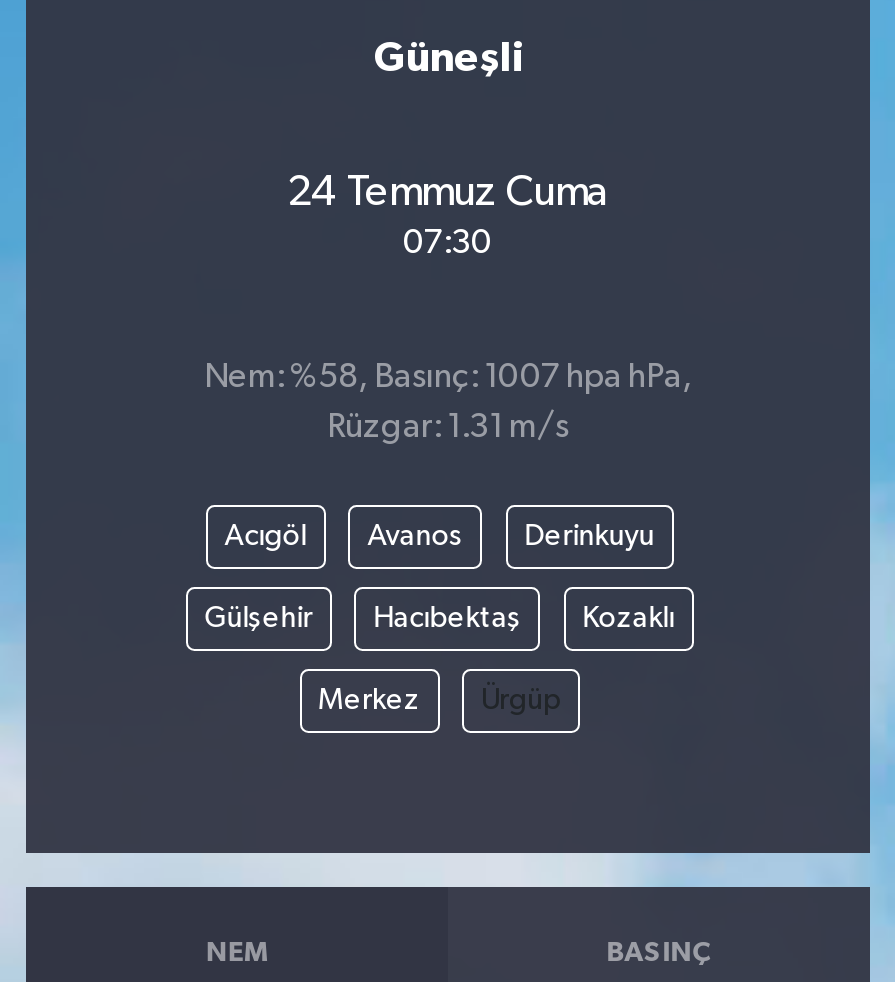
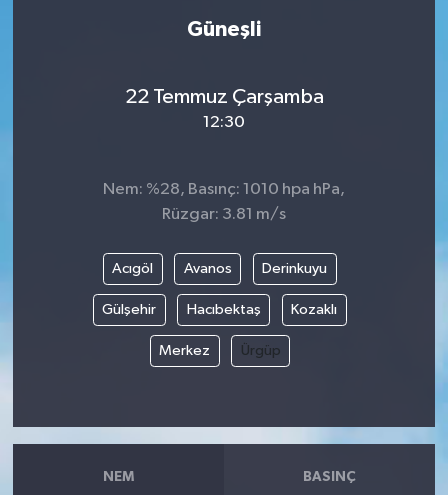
- 24 Temmuz Cuma
+ 22 Temmuz Çarşamba

- 07:30
+ 12:30

- Nem: %58, Basınç: 1007 hpa hPa,
+ Nem: %28, Basınç: 1010 hpa hPa,

- Rüzgar: 1.31 m/s
+ Rüzgar: 3.81 m/s
